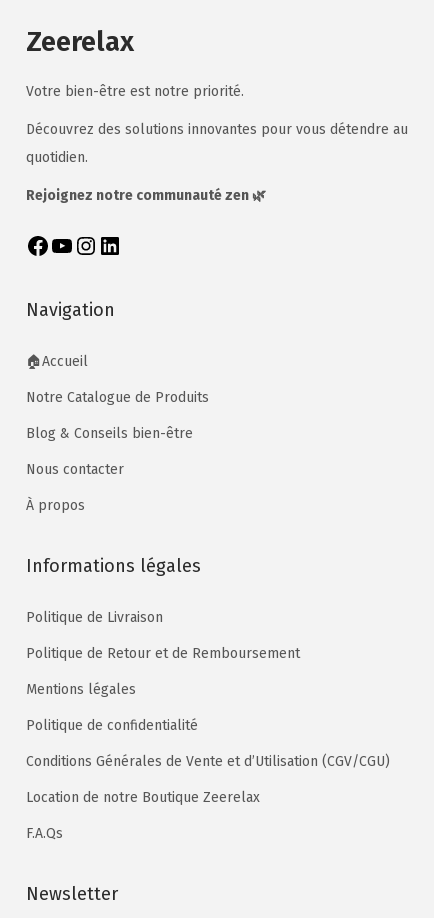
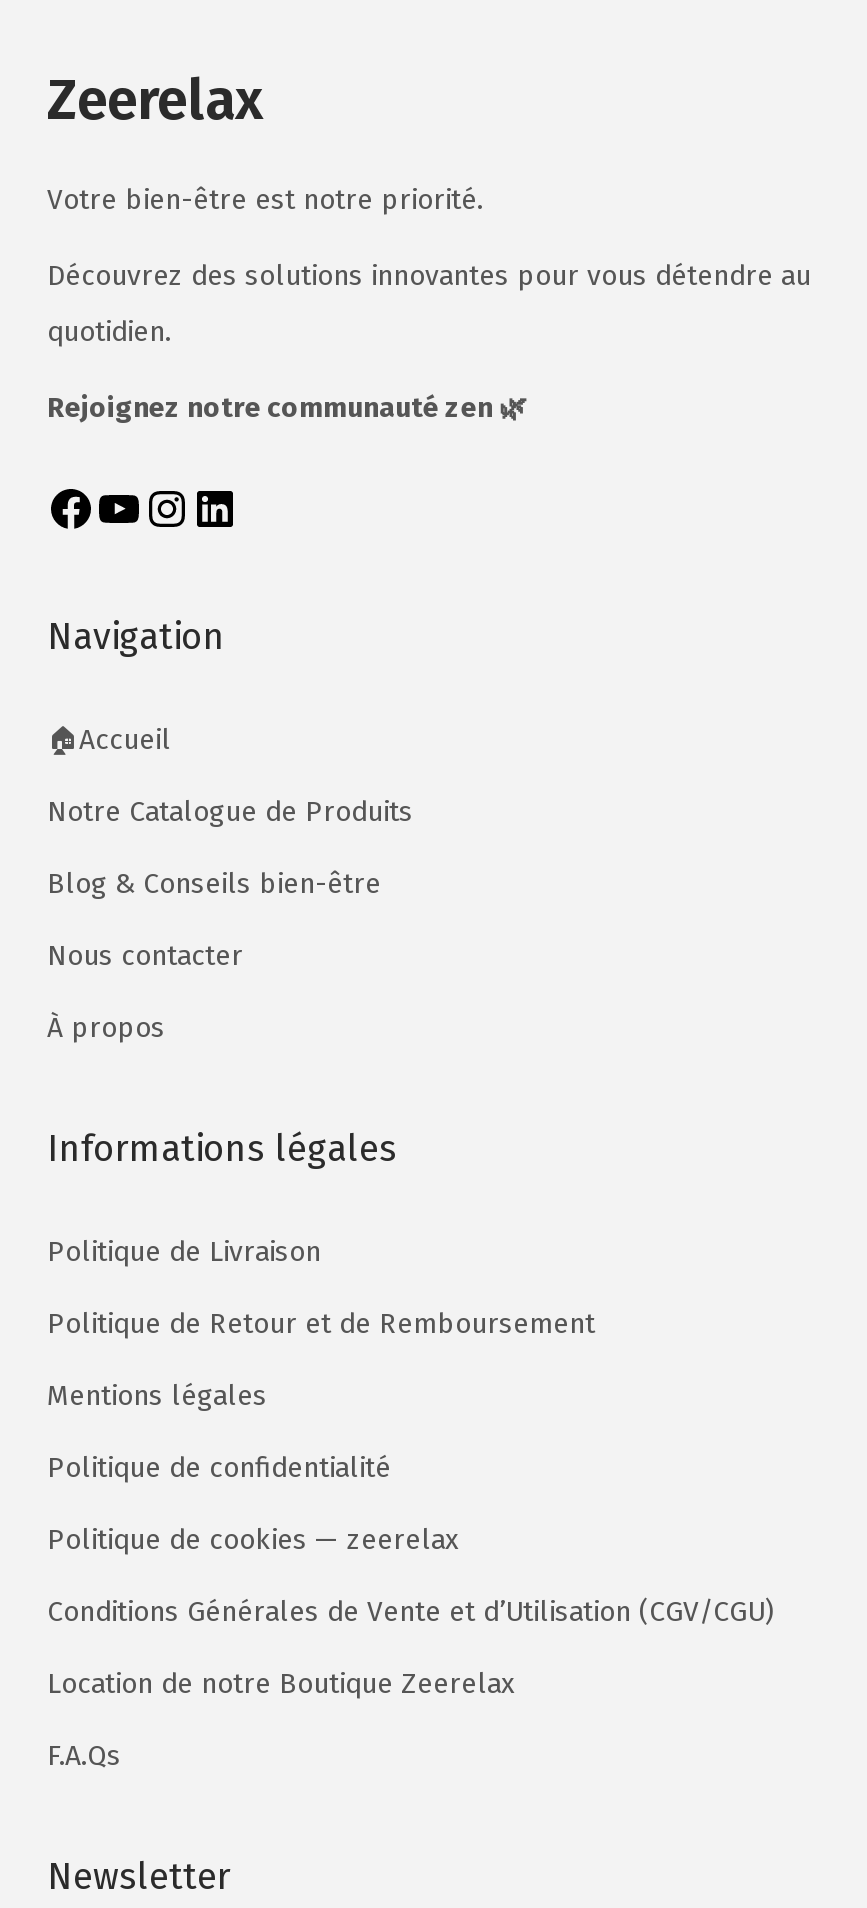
+ Politique de cookies — zeerelax
